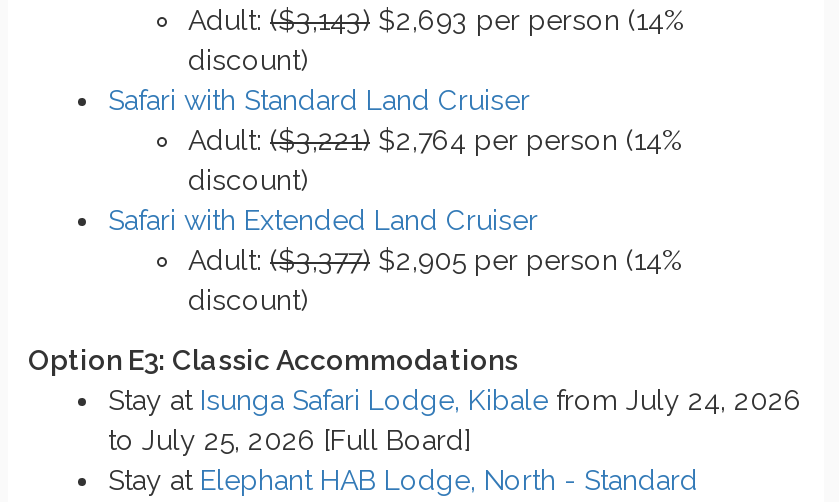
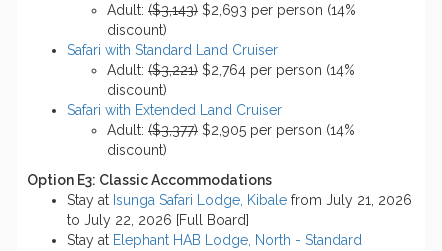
- Stay at Isunga Safari Lodge, Kibale from July 24, 2026
+ Stay at Isunga Safari Lodge, Kibale from July 21, 2026

- to July 25, 2026 [Full Board]
+ to July 22, 2026 [Full Board]
